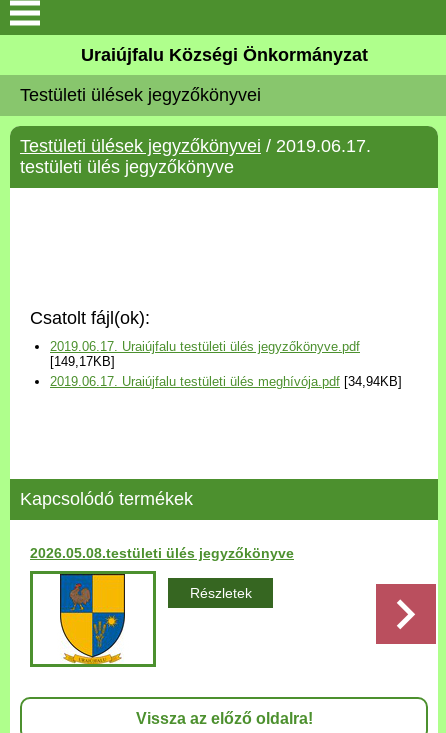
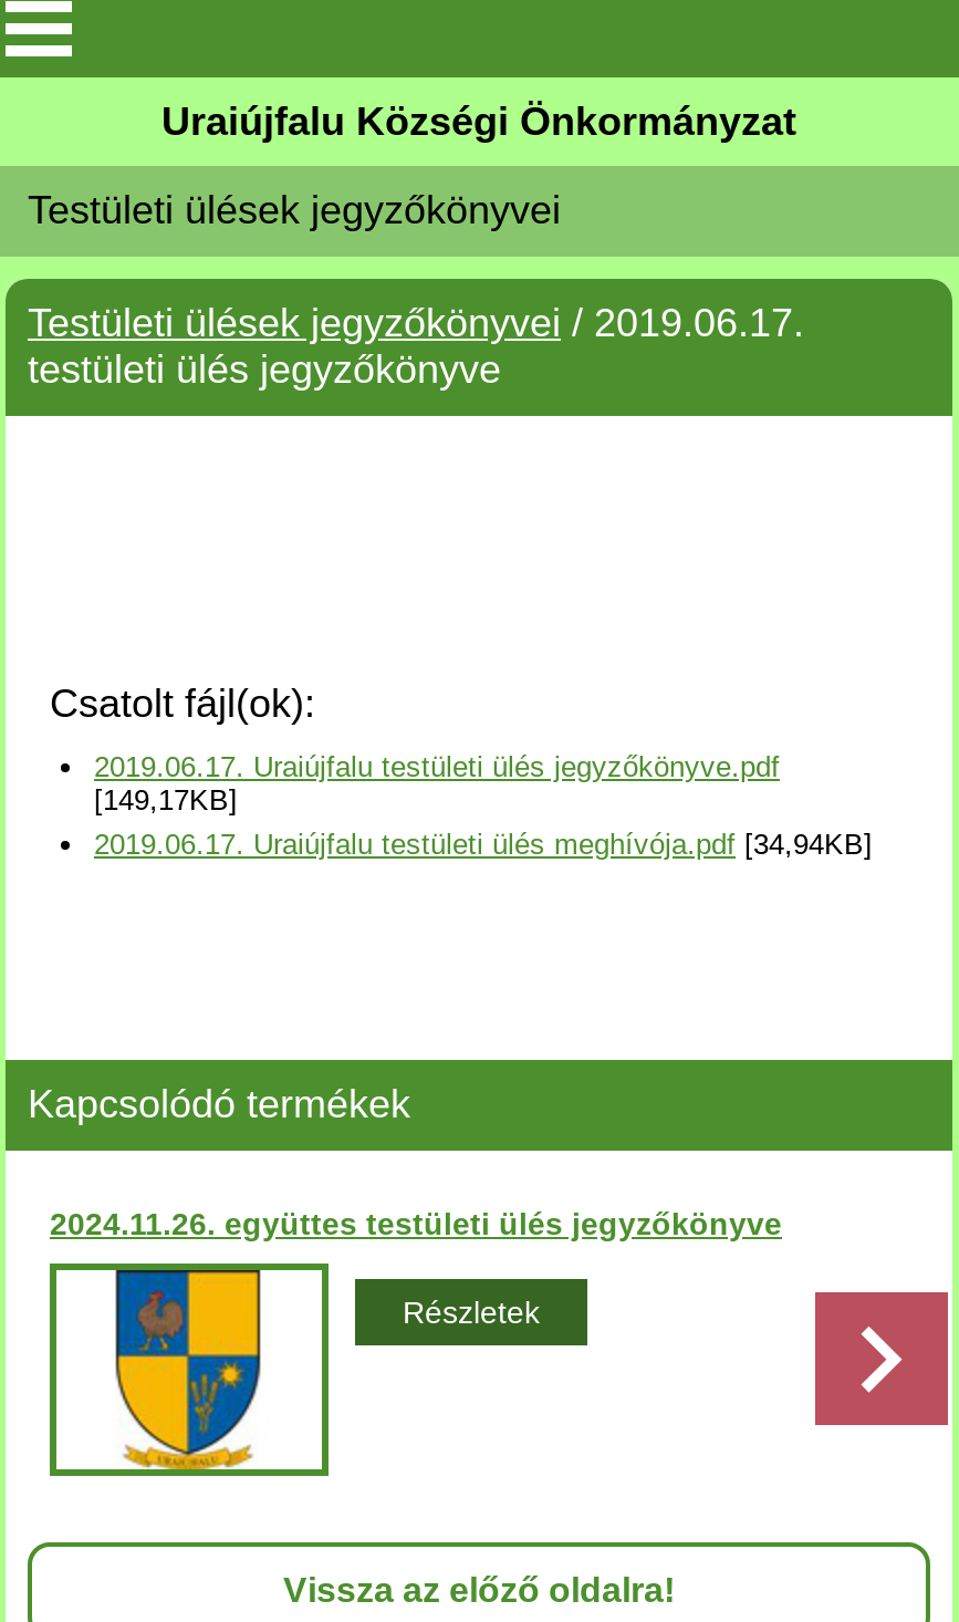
- 2026.05.08.testületi ülés jegyzőkönyve
+ 2024.11.26. együttes testületi ülés jegyzőkönyve
